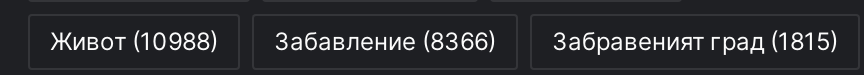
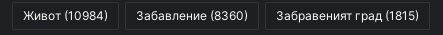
- Живот (10988)
+ Живот (10984)

- Забавление (8366)
+ Забавление (8360)
